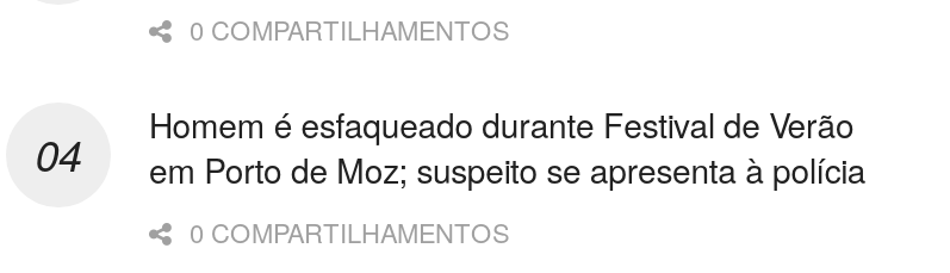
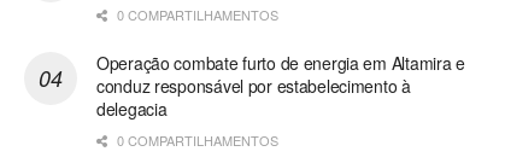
- Homem é esfaqueado durante Festival de Verão
- em Porto de Moz; suspeito se apresenta à polícia
+ Operação combate furto de energia em Altamira e
+ conduz responsável por estabelecimento à
+ delegacia
